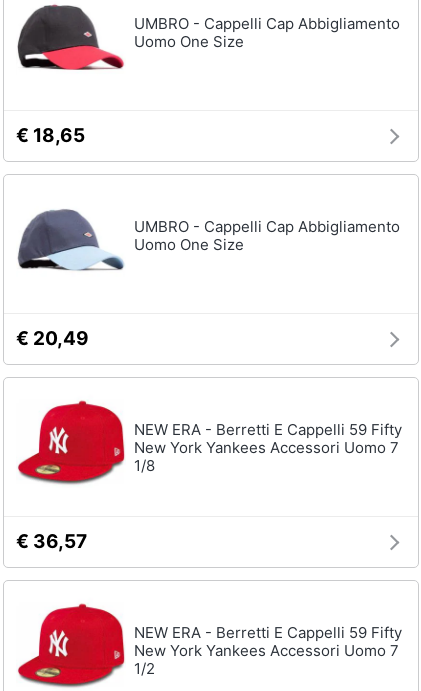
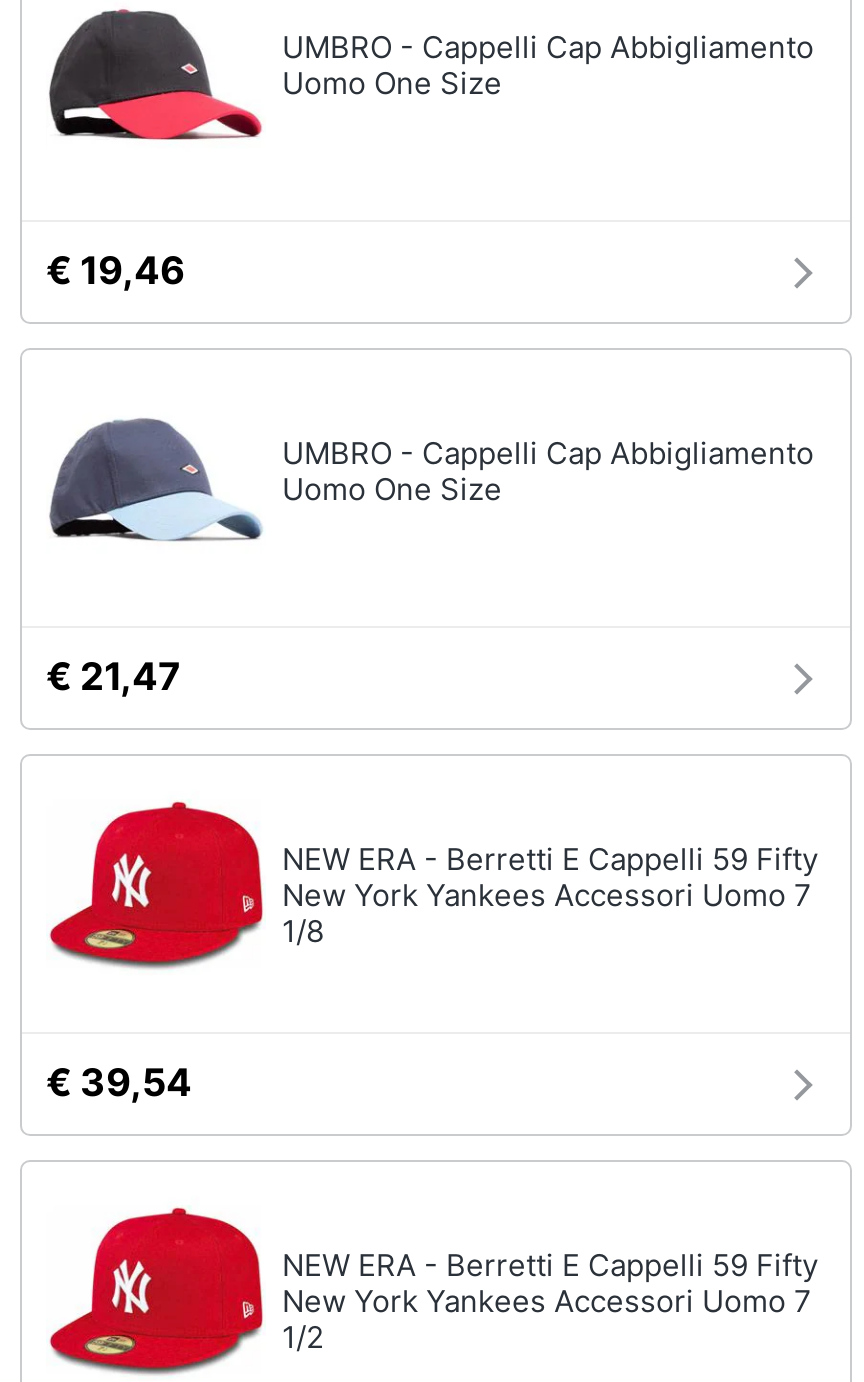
- € 18,65
+ € 19,46

- € 20,49
+ € 21,47

- € 36,57
+ € 39,54
